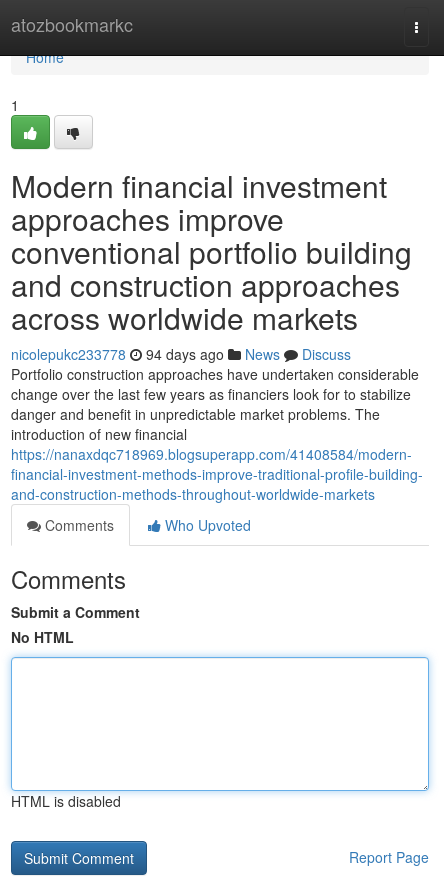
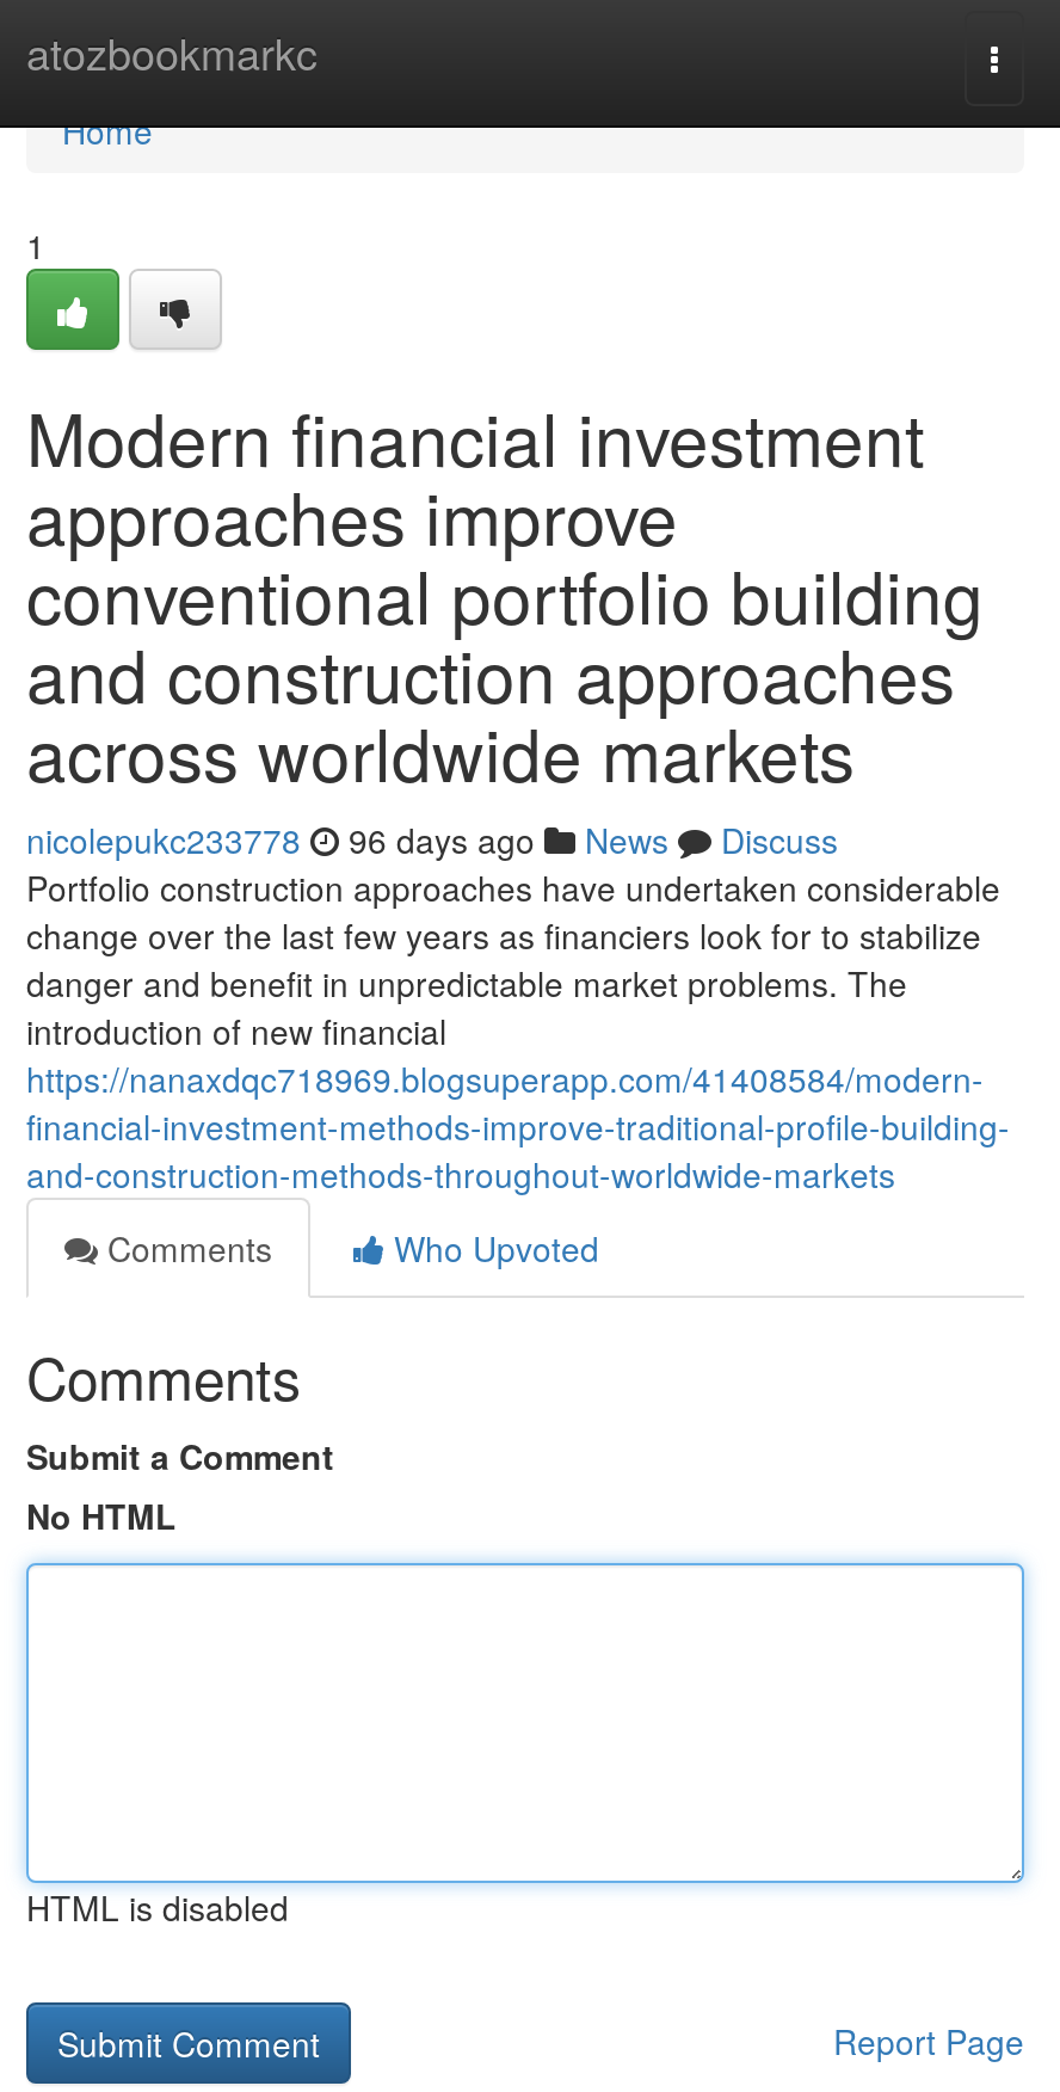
- nicolepukc233778 94 days ago News Discuss
+ nicolepukc233778 96 days ago News Discuss
